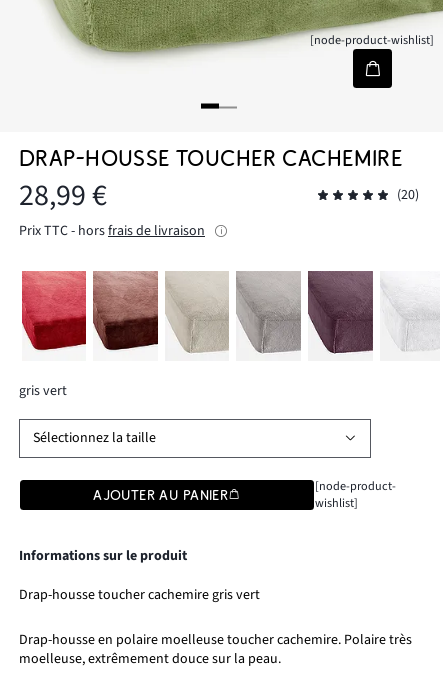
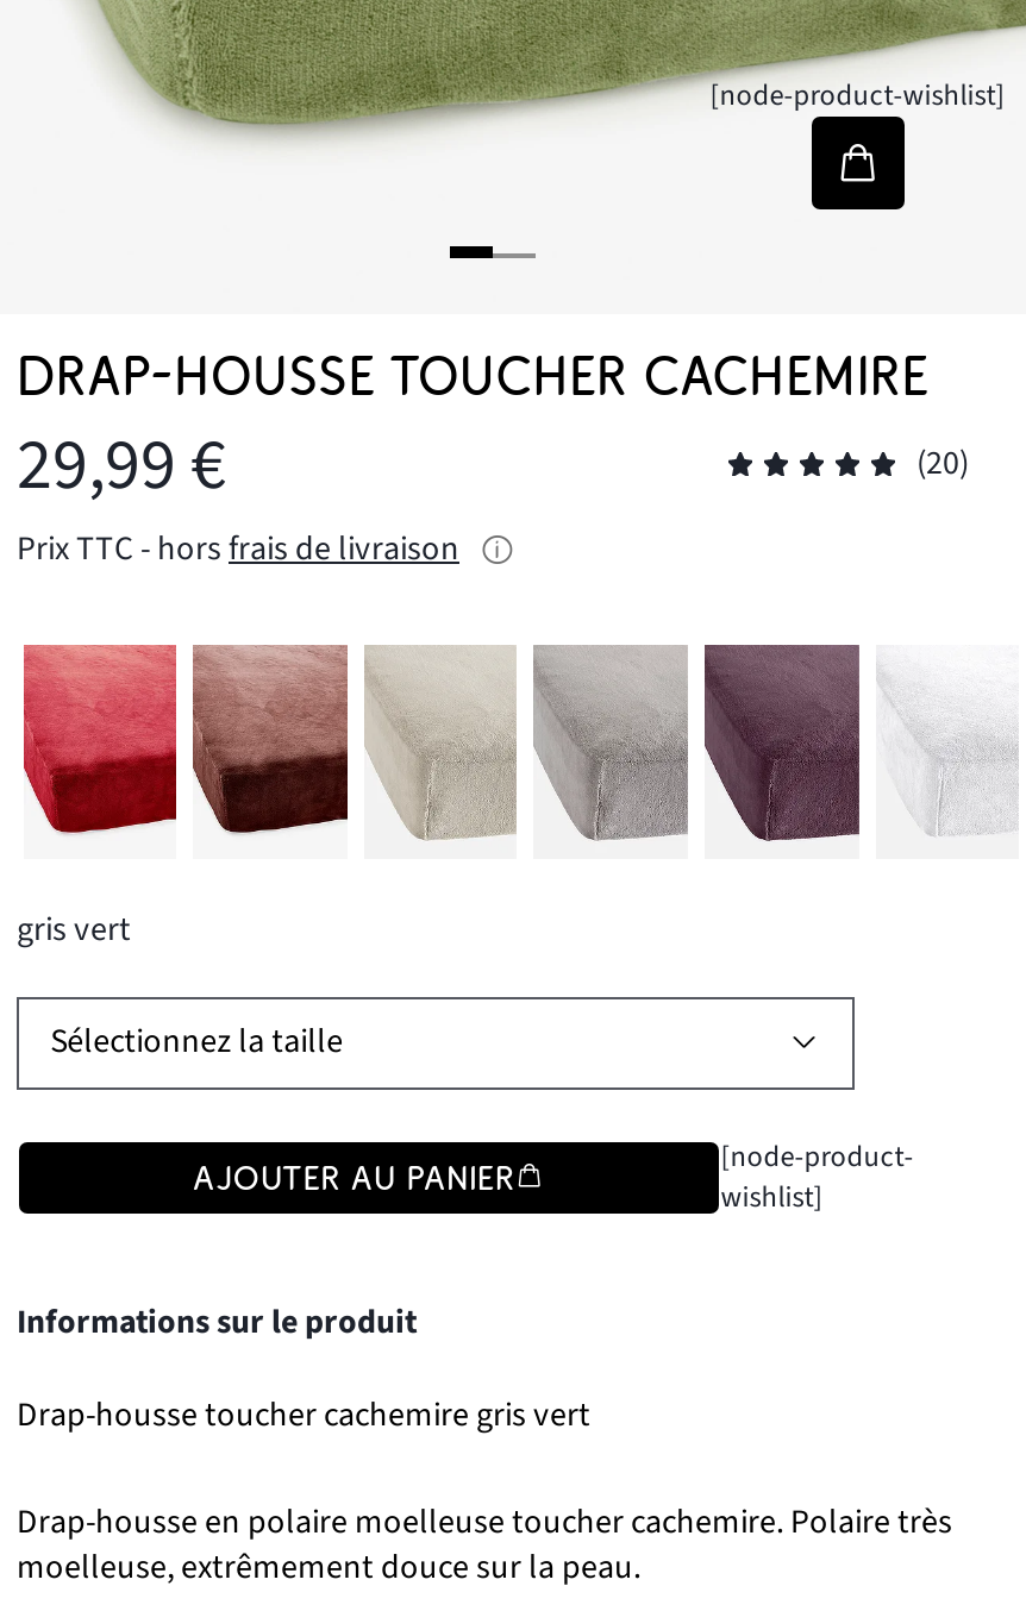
- 28,99 €
+ 29,99 €
